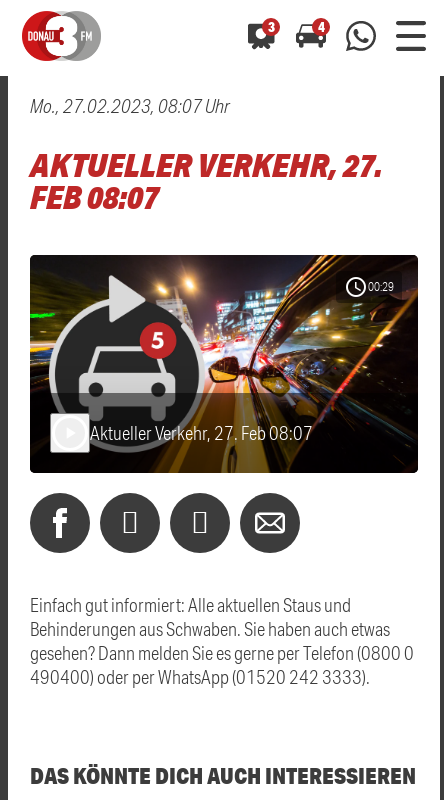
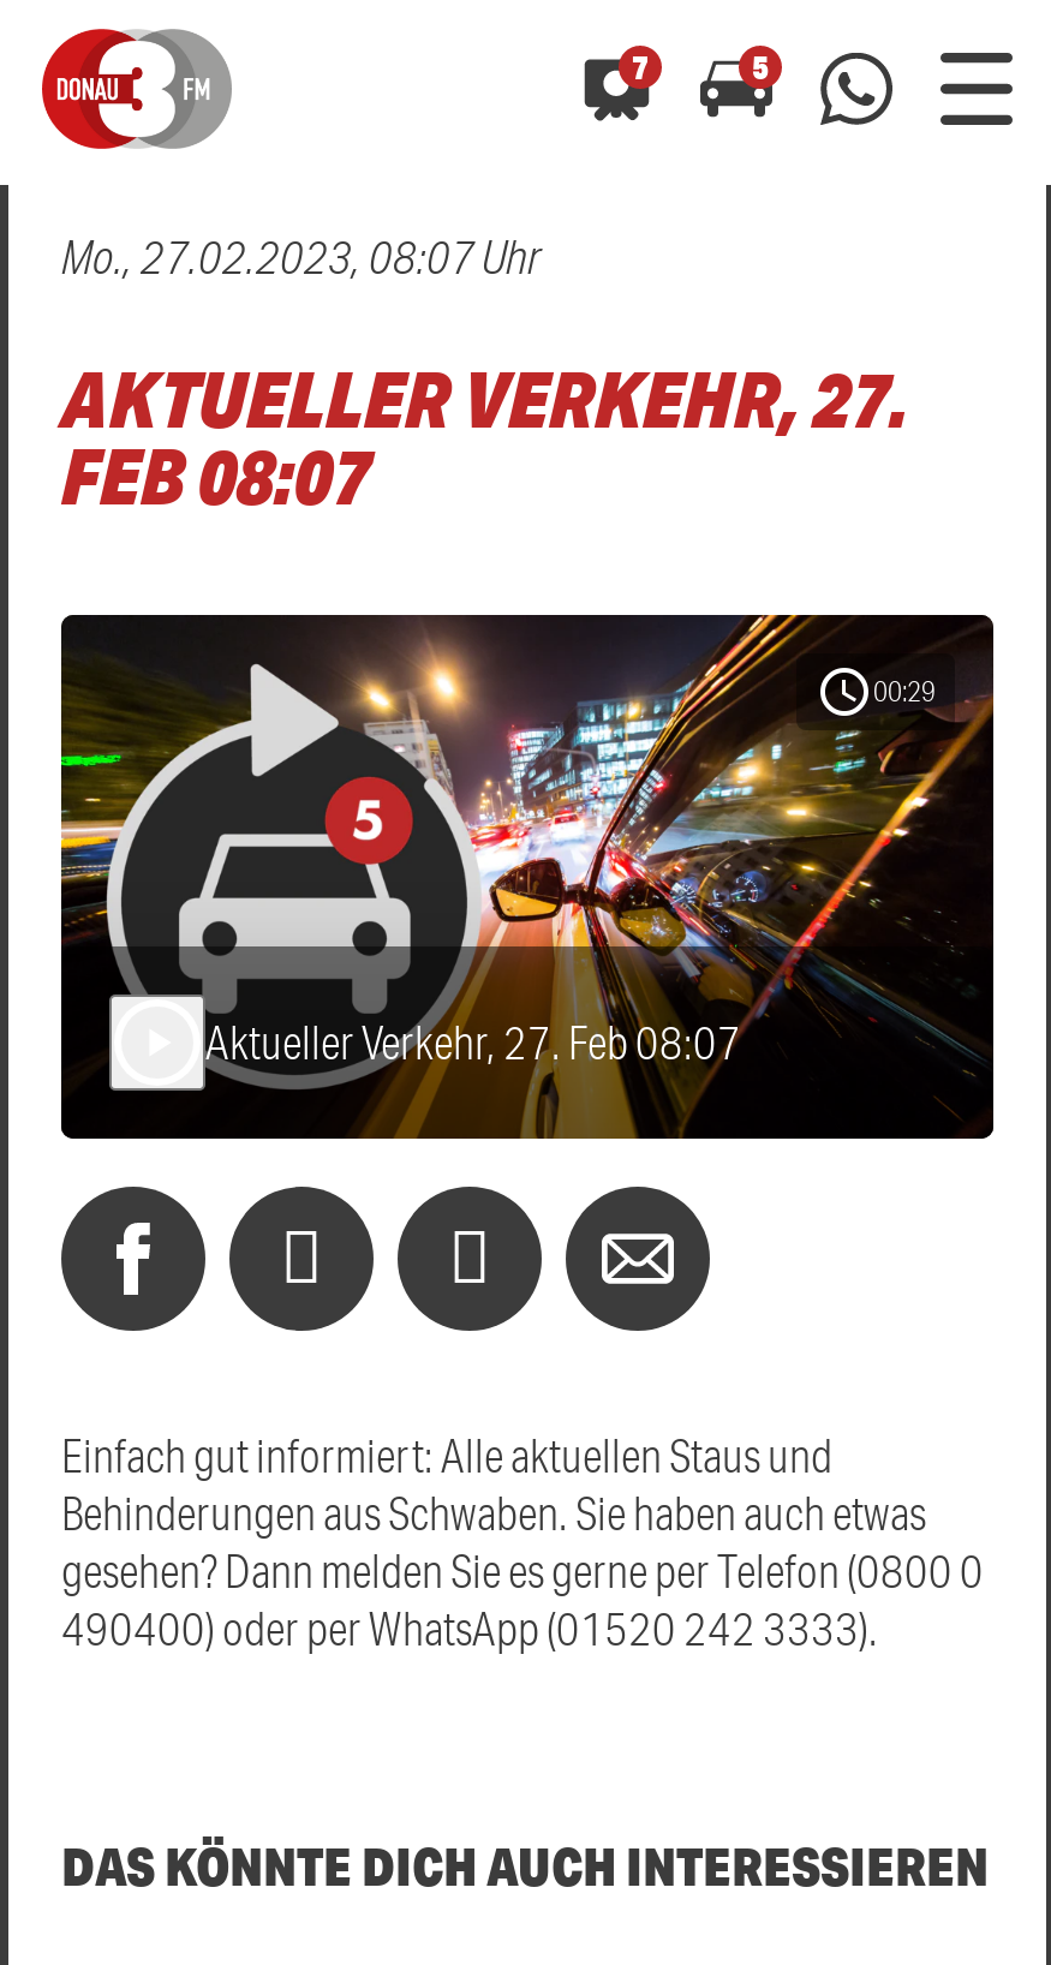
- 3
+ 7

- 4
+ 5
